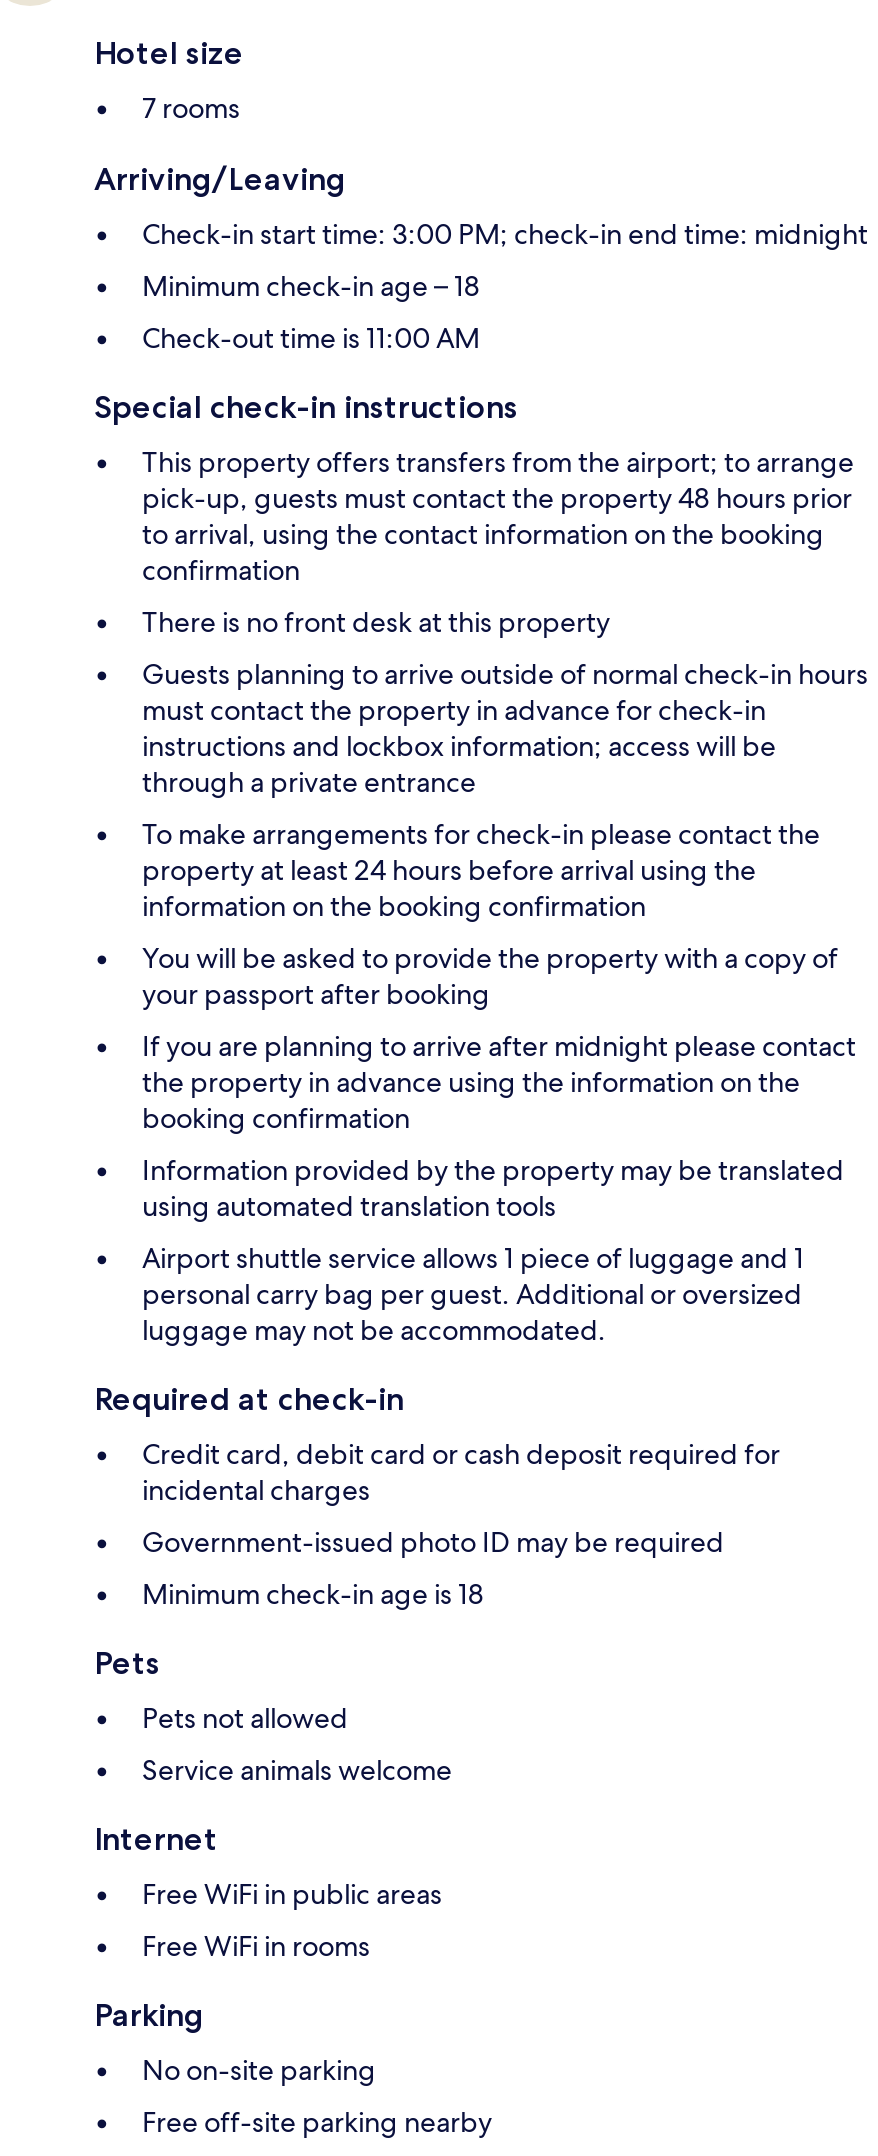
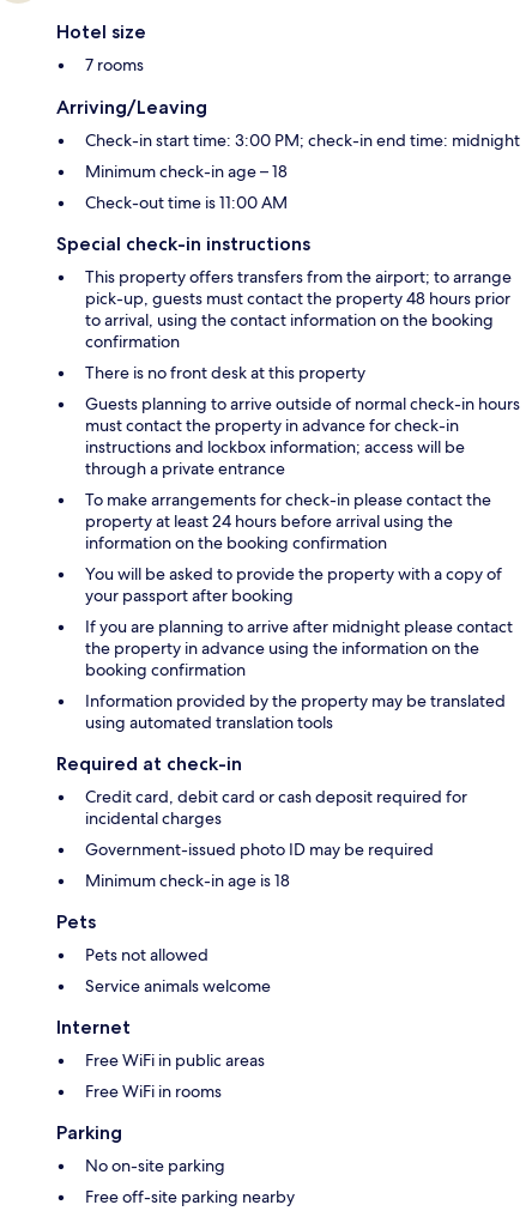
- Airport shuttle service allows 1 piece of luggage and 1
- personal carry bag per guest. Additional or oversized
- luggage may not be accommodated.
